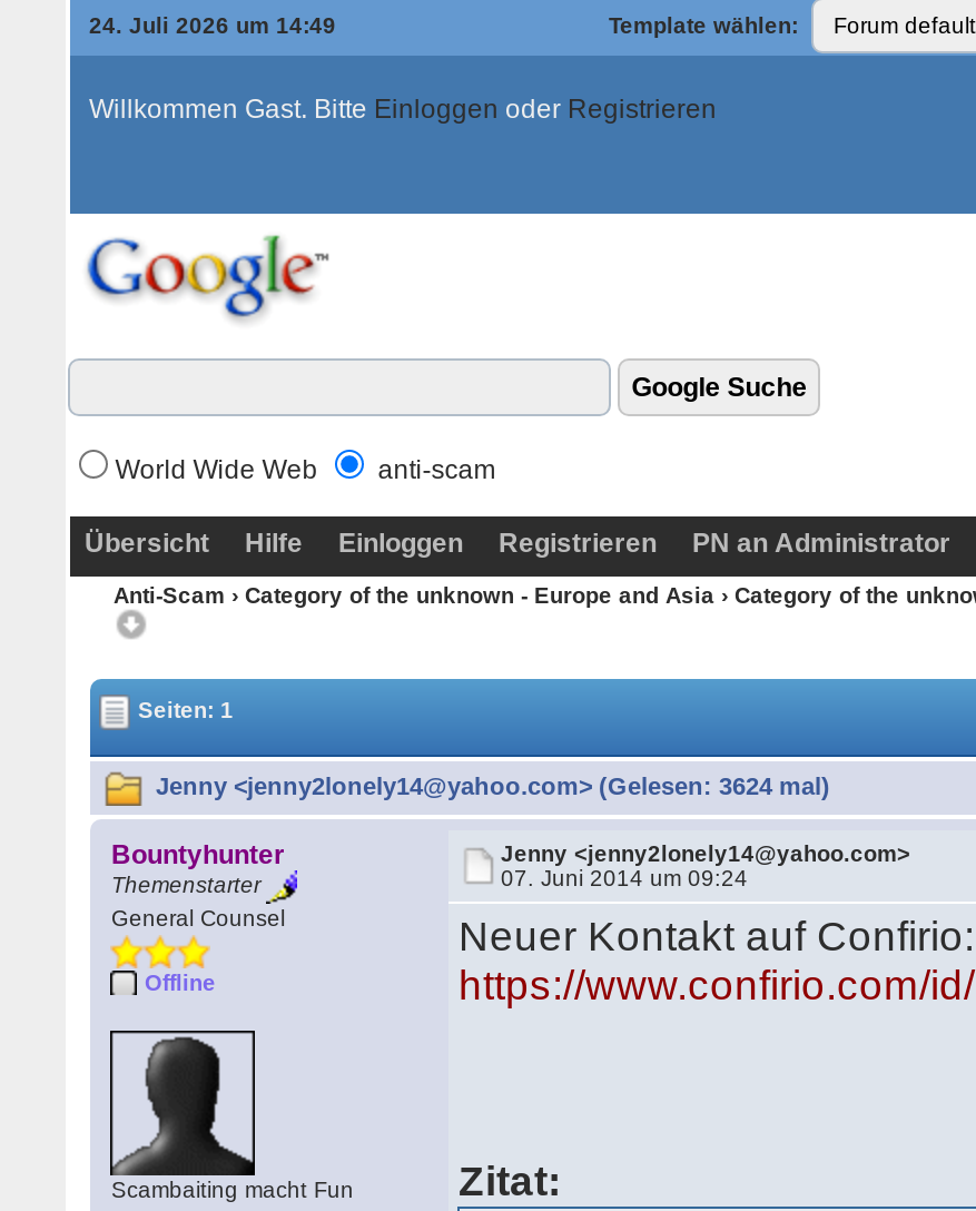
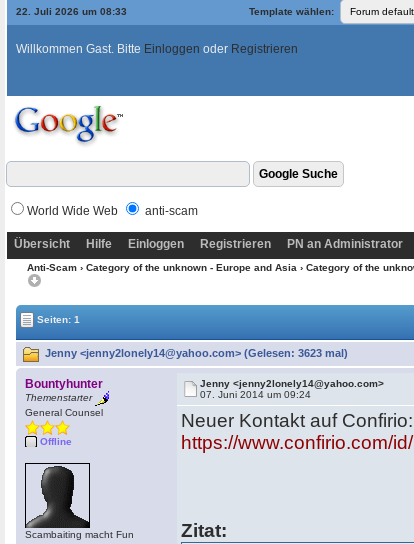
- 24. Juli 2026 um 14:49
+ 22. Juli 2026 um 08:33

- Jenny <jenny2lonely14@yahoo.com> (Gelesen: 3624 mal)
+ Jenny <jenny2lonely14@yahoo.com> (Gelesen: 3623 mal)
